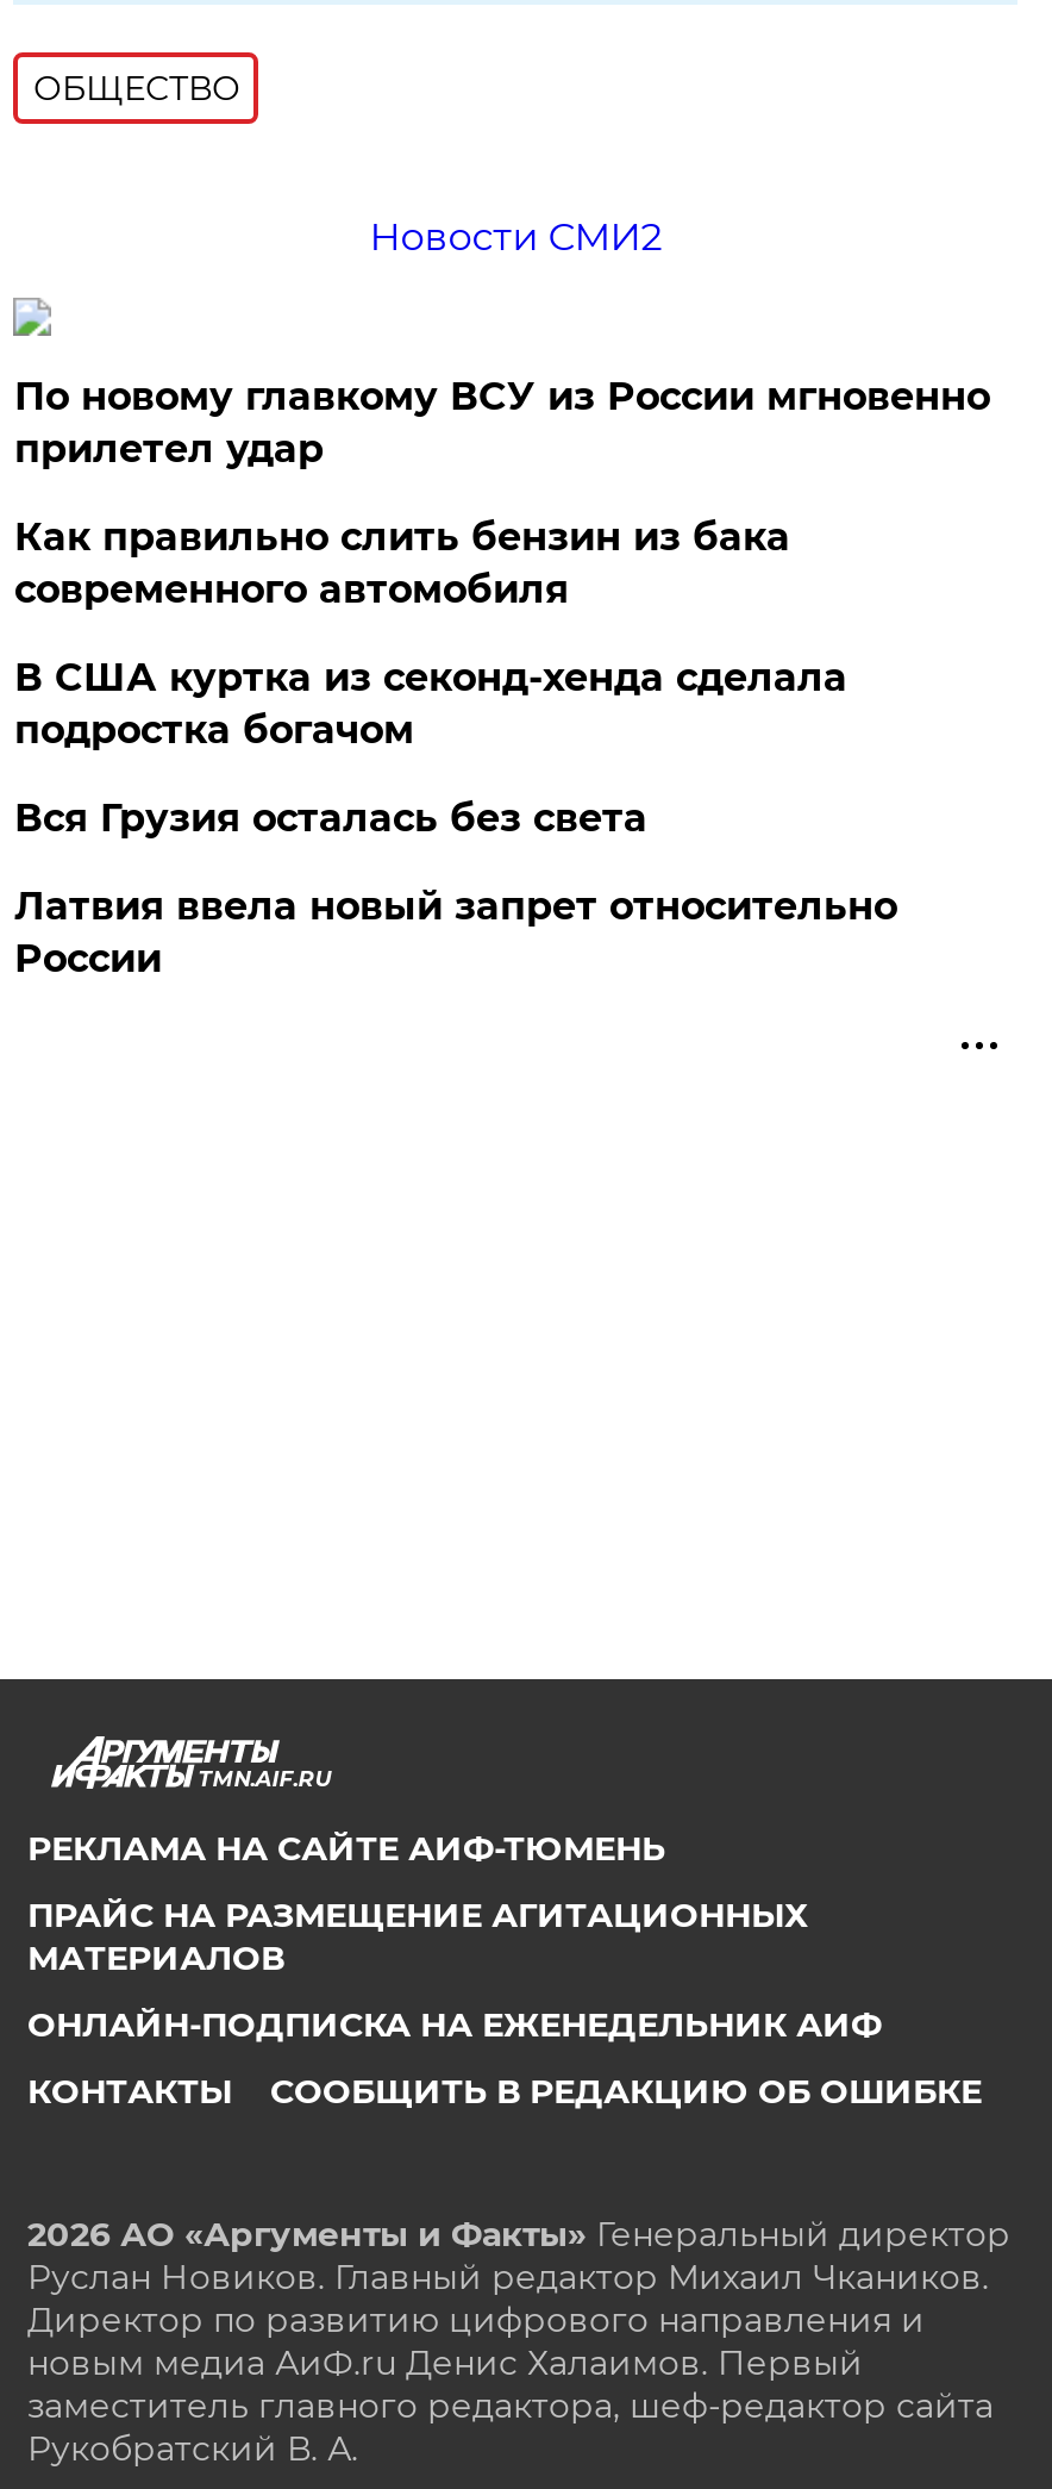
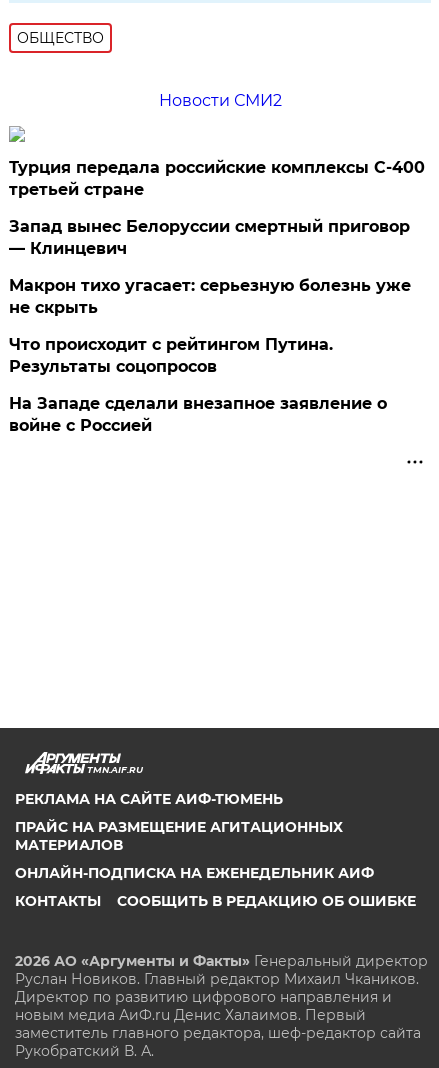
- По новому главкому ВСУ из России мгновенно
- прилетел удар
+ Турция передала российские комплексы С-400
+ третьей стране

- Как правильно слить бензин из бака
- современного автомобиля
+ Запад вынес Белоруссии смертный приговор
+ — Клинцевич

- В США куртка из секонд-хенда сделала
- подростка богачом
+ Макрон тихо угасает: серьезную болезнь уже
+ не скрыть

- Вся Грузия осталась без света
+ Что происходит с рейтингом Путина.
+ Результаты соцопросов

- Латвия ввела новый запрет относительно
- России
+ На Западе сделали внезапное заявление о
+ войне с Россией
